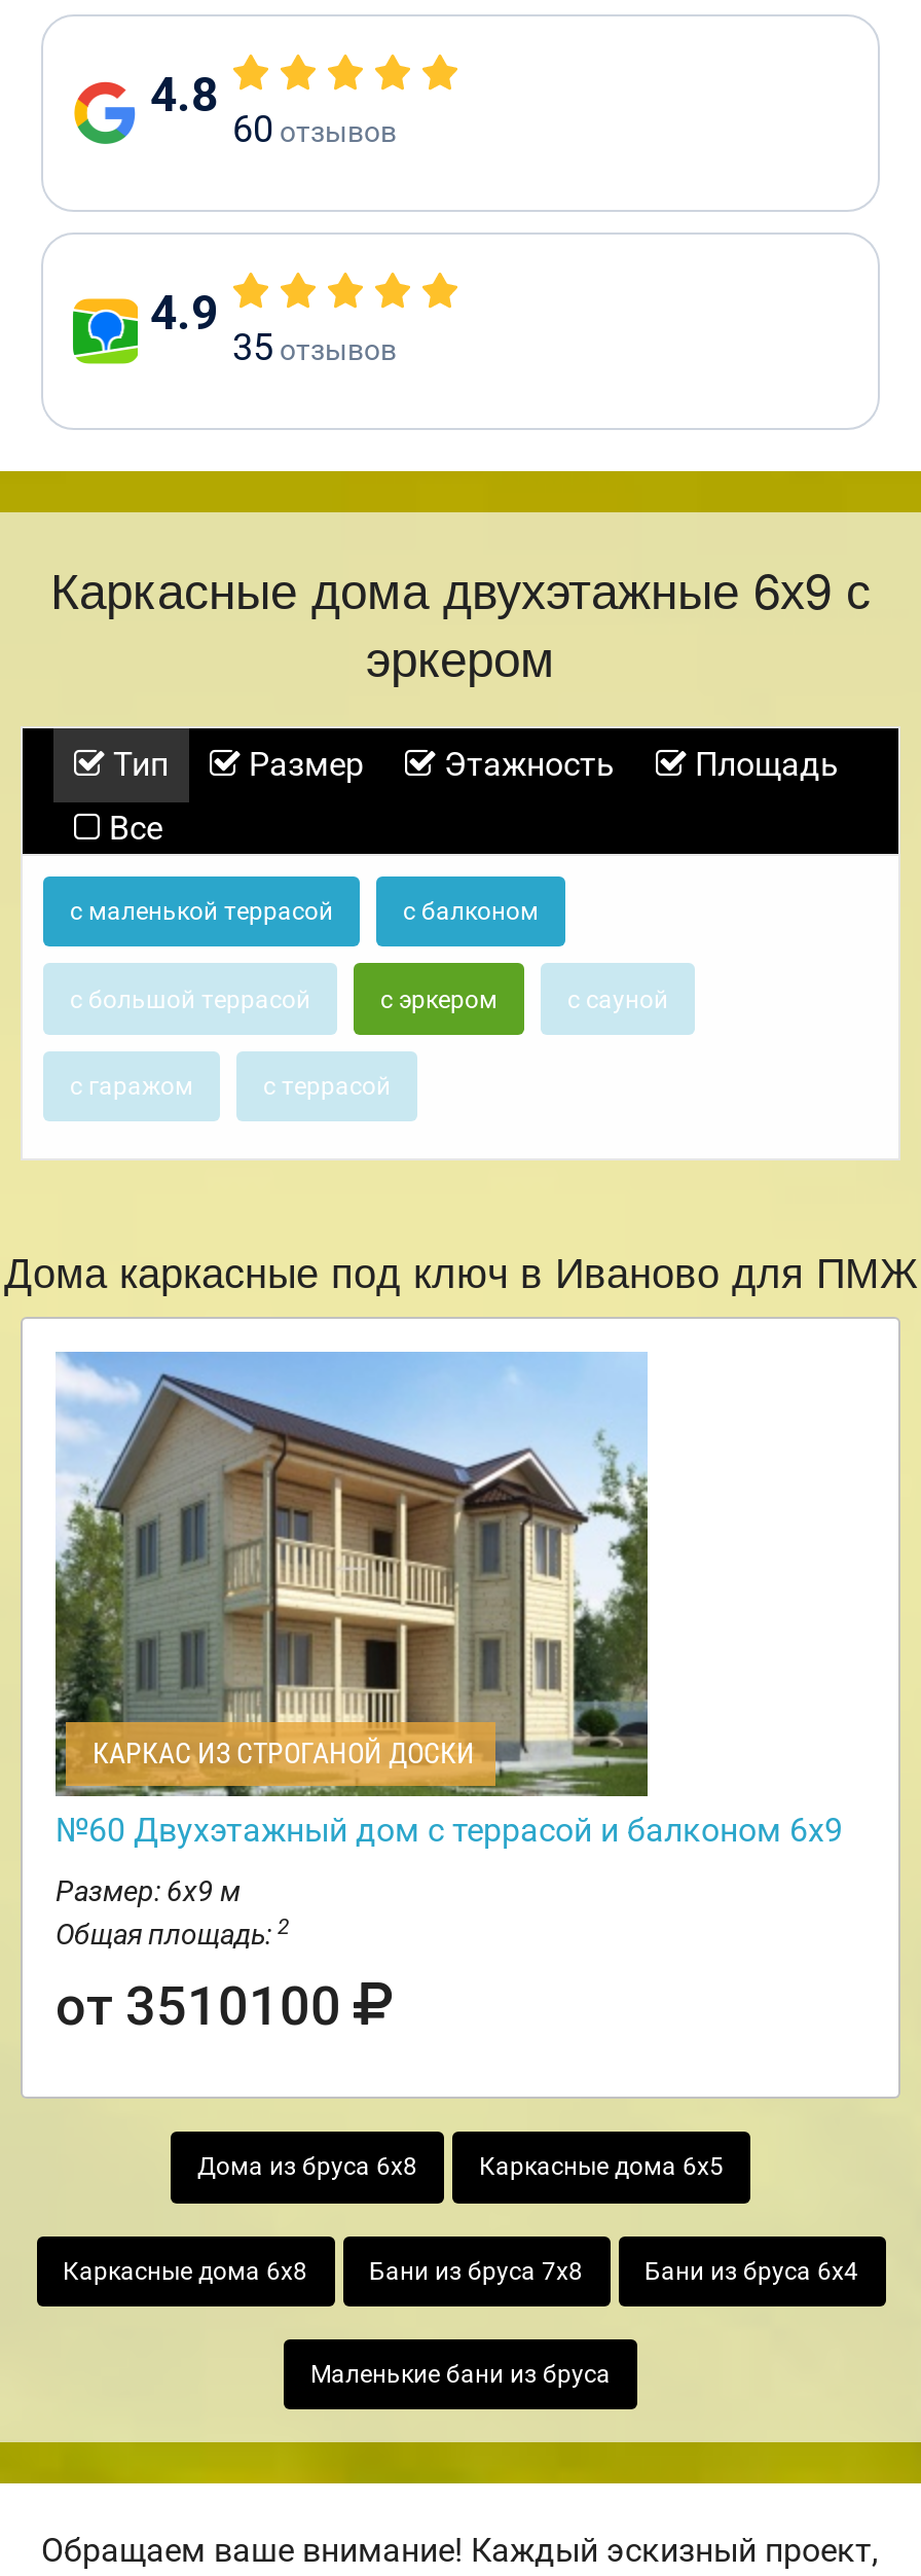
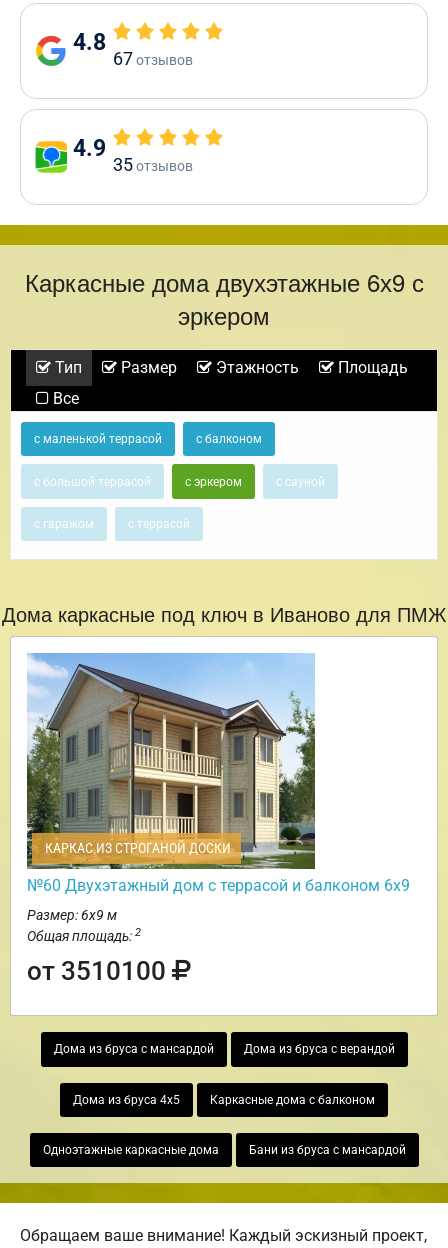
- 60 отзывов
+ 67 отзывов

- Дома из бруса 6х8
- Каркасные дома 6х5
+ Дома из бруса с мансардой
+ Дома из бруса с верандой

- Каркасные дома 6х8
- Бани из бруса 7х8
- Бани из бруса 6х4
+ Дома из бруса 4х5
+ Каркасные дома с балконом

- Маленькие бани из бруса
+ Одноэтажные каркасные дома
+ Бани из бруса с мансардой
